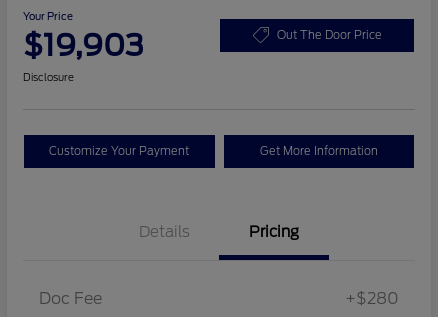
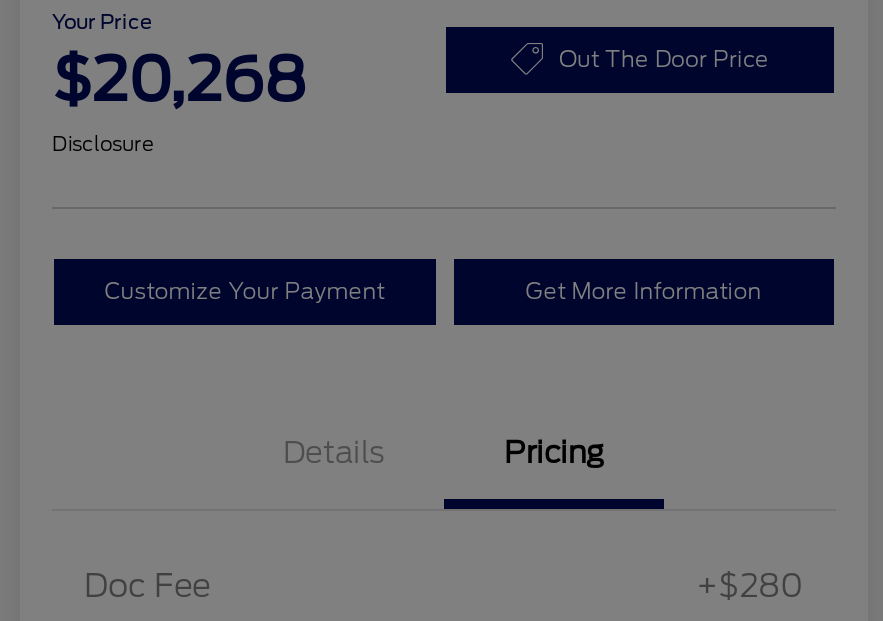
- $19,903
+ $20,268
